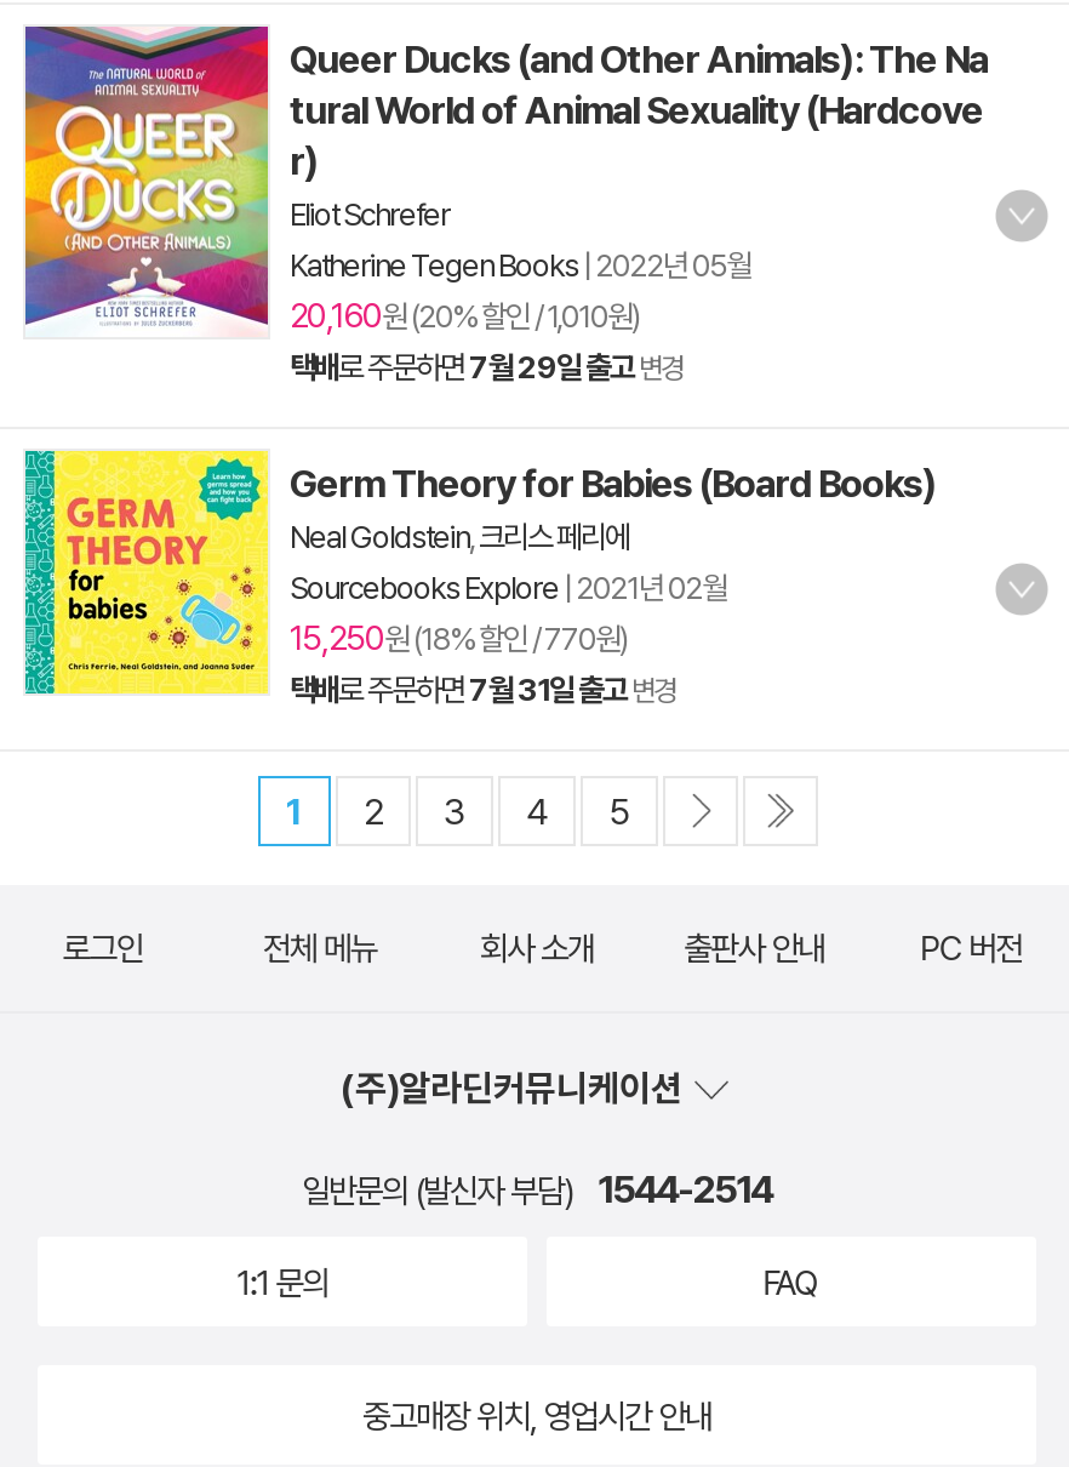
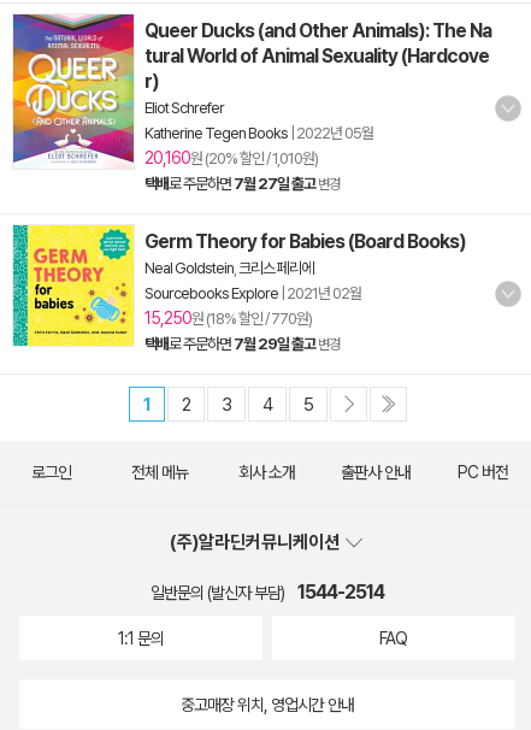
moved down: 택배로 주문하면7월 29일 출고 변경

+ 택배로 주문하면7월 27일 출고 변경

- 택배로 주문하면7월 31일 출고 변경
